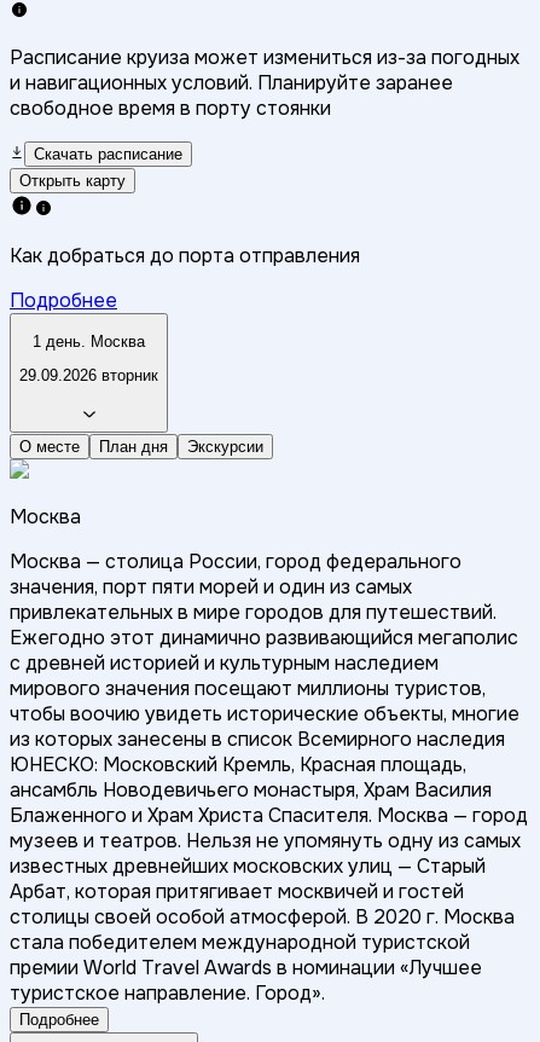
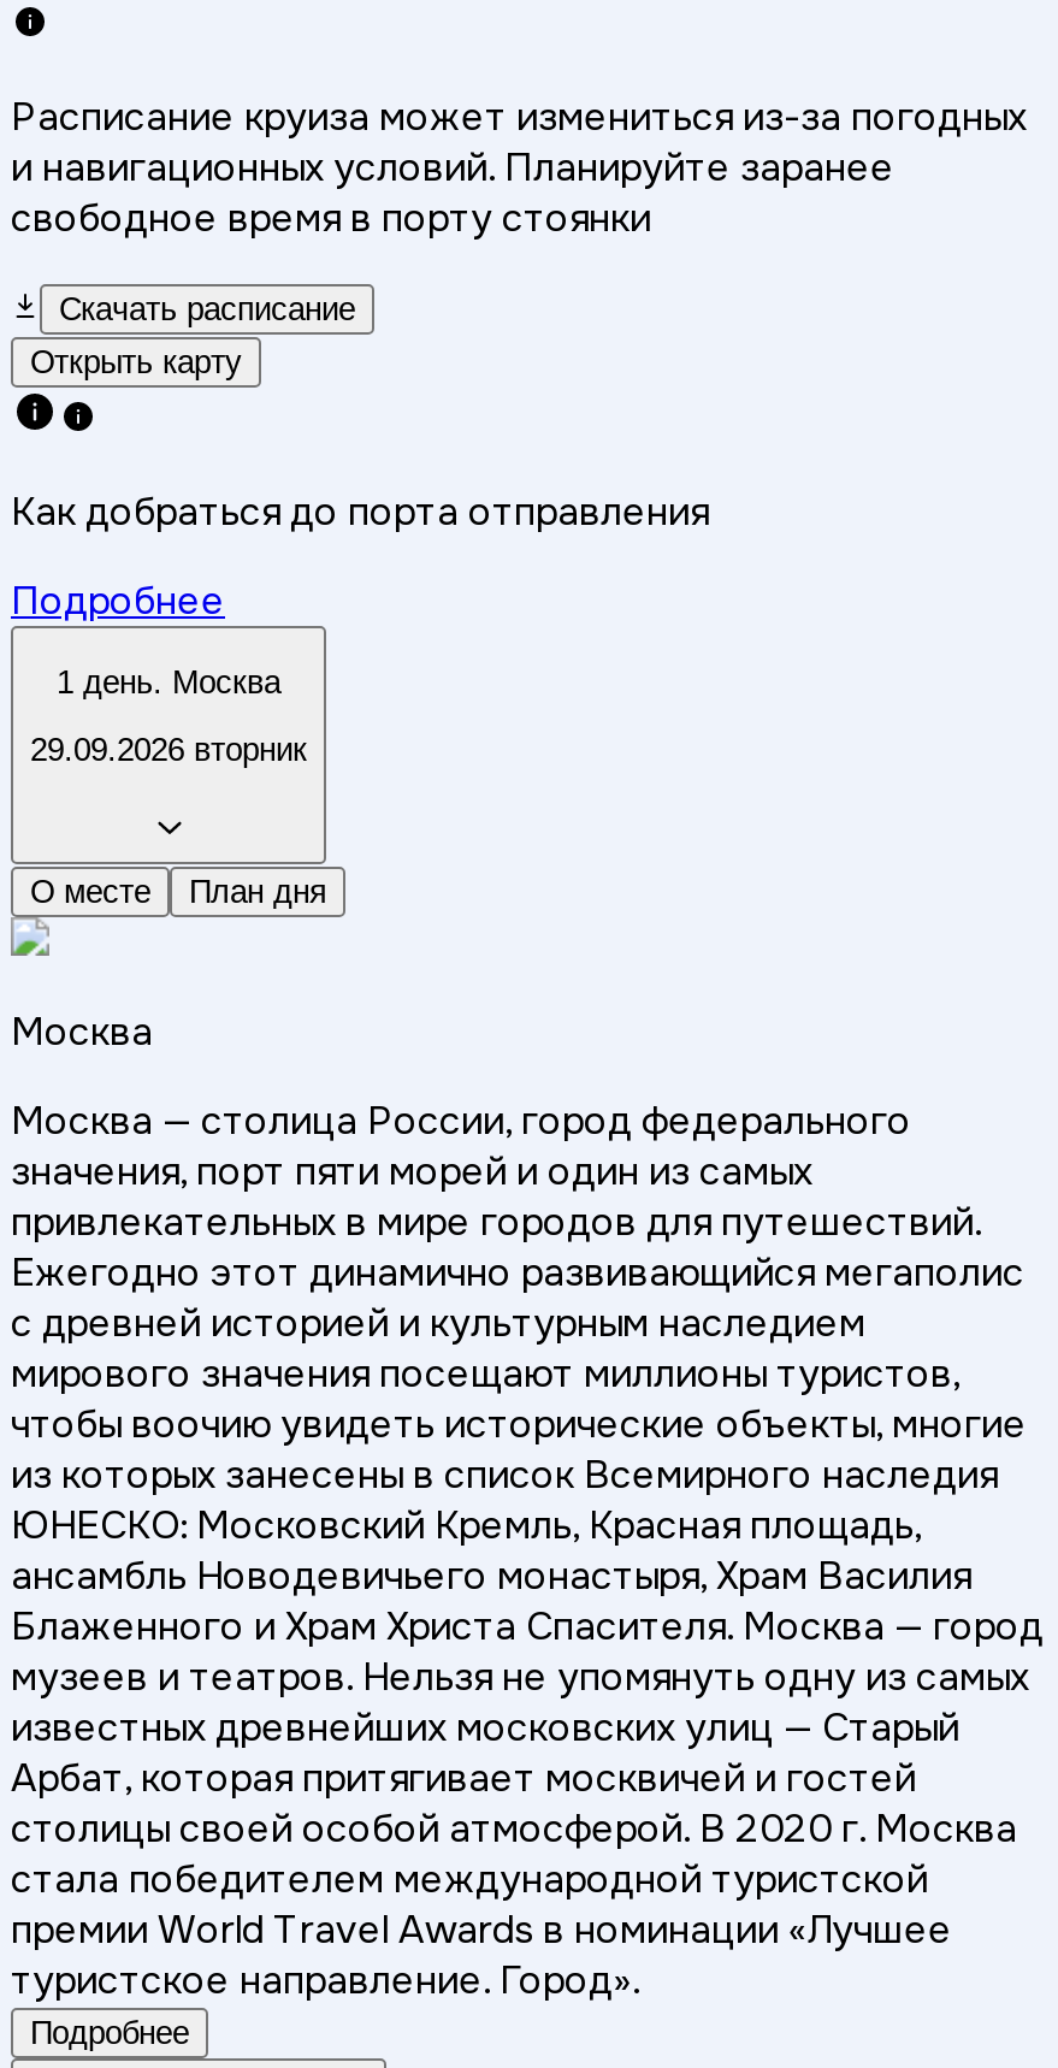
- Экскурсии
